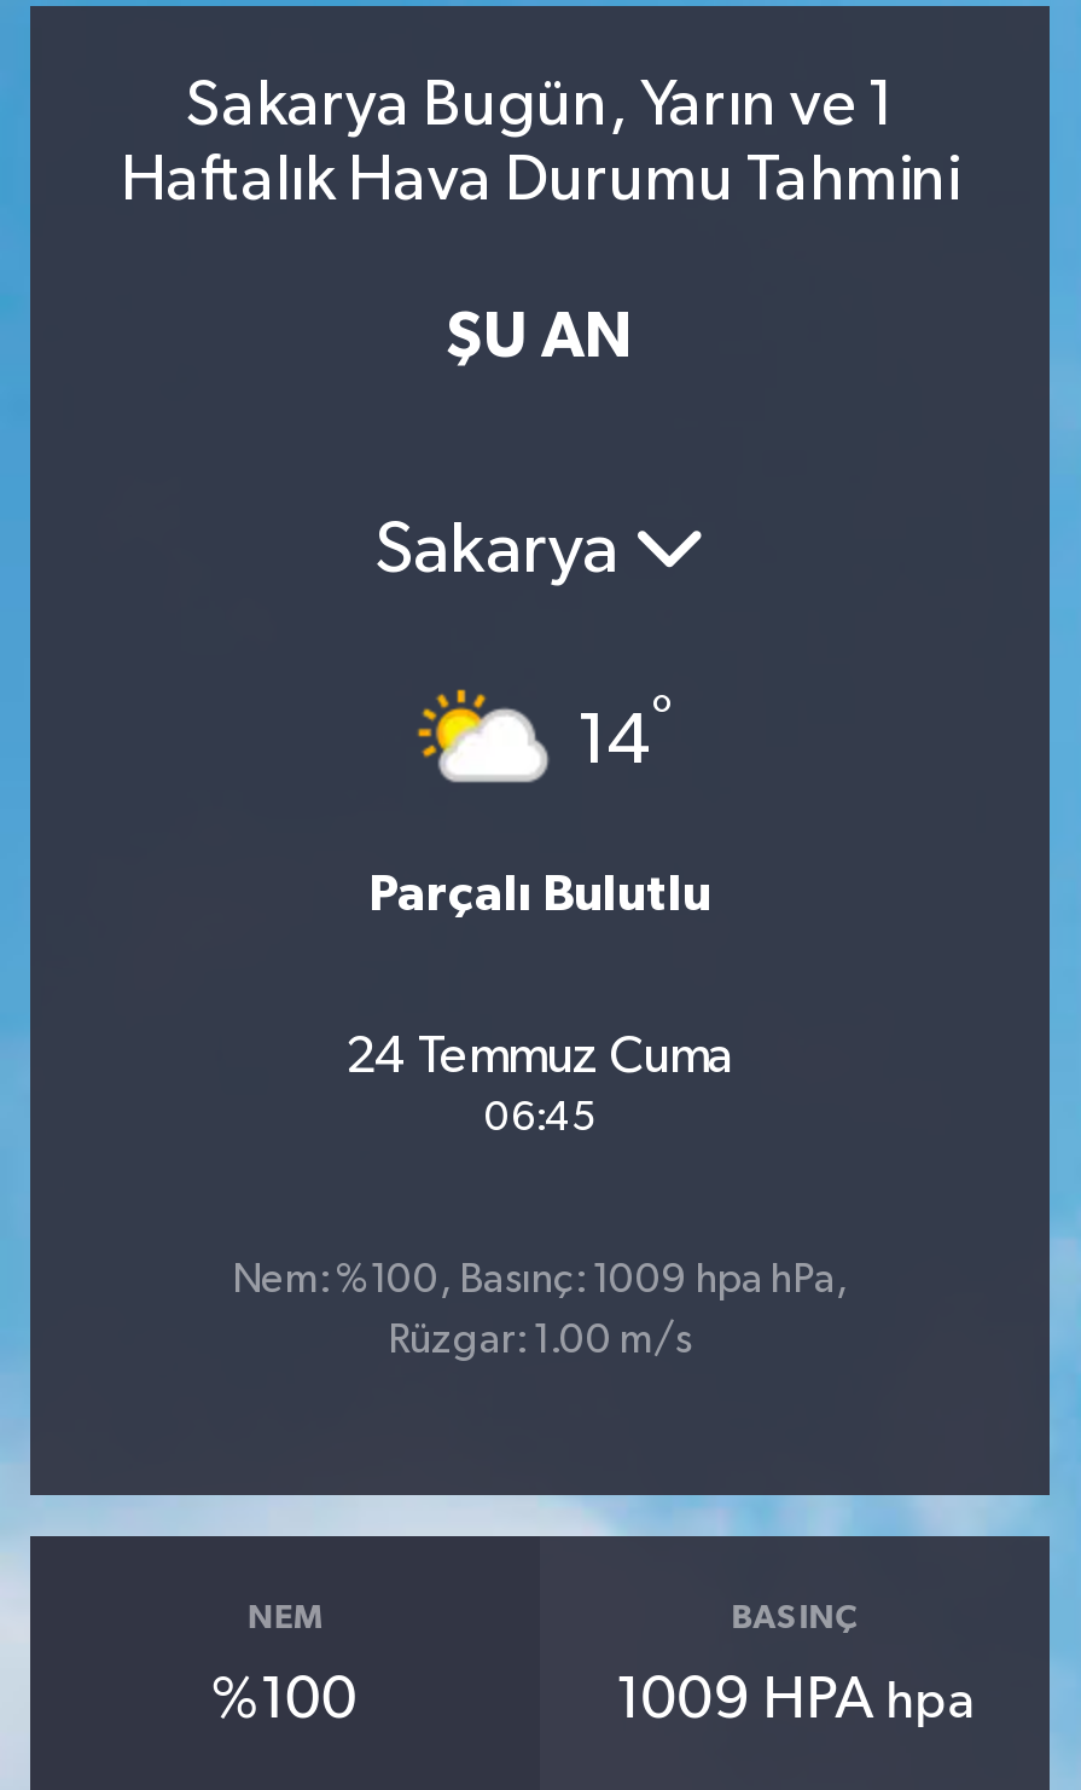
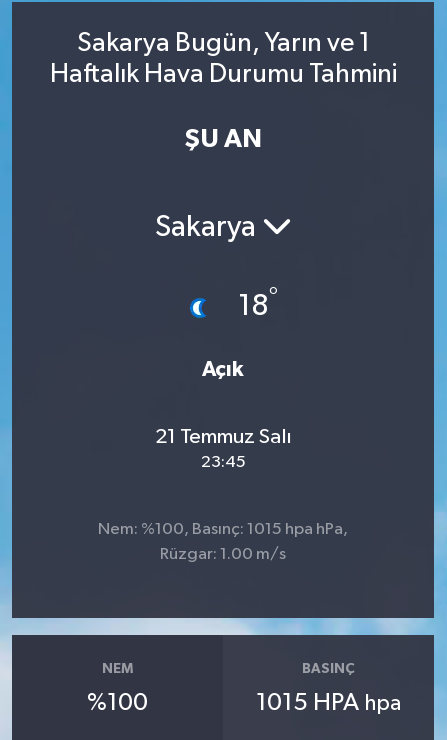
- [image]
- 14°
+ [image]
+ 18°

- Parçalı Bulutlu
+ Açık

- 24 Temmuz Cuma
- 06:45
+ 21 Temmuz Salı
+ 23:45

- Nem: %100, Basınç: 1009 hpa hPa,
+ Nem: %100, Basınç: 1015 hpa hPa,

- 1009 HPA hpa
+ 1015 HPA hpa
